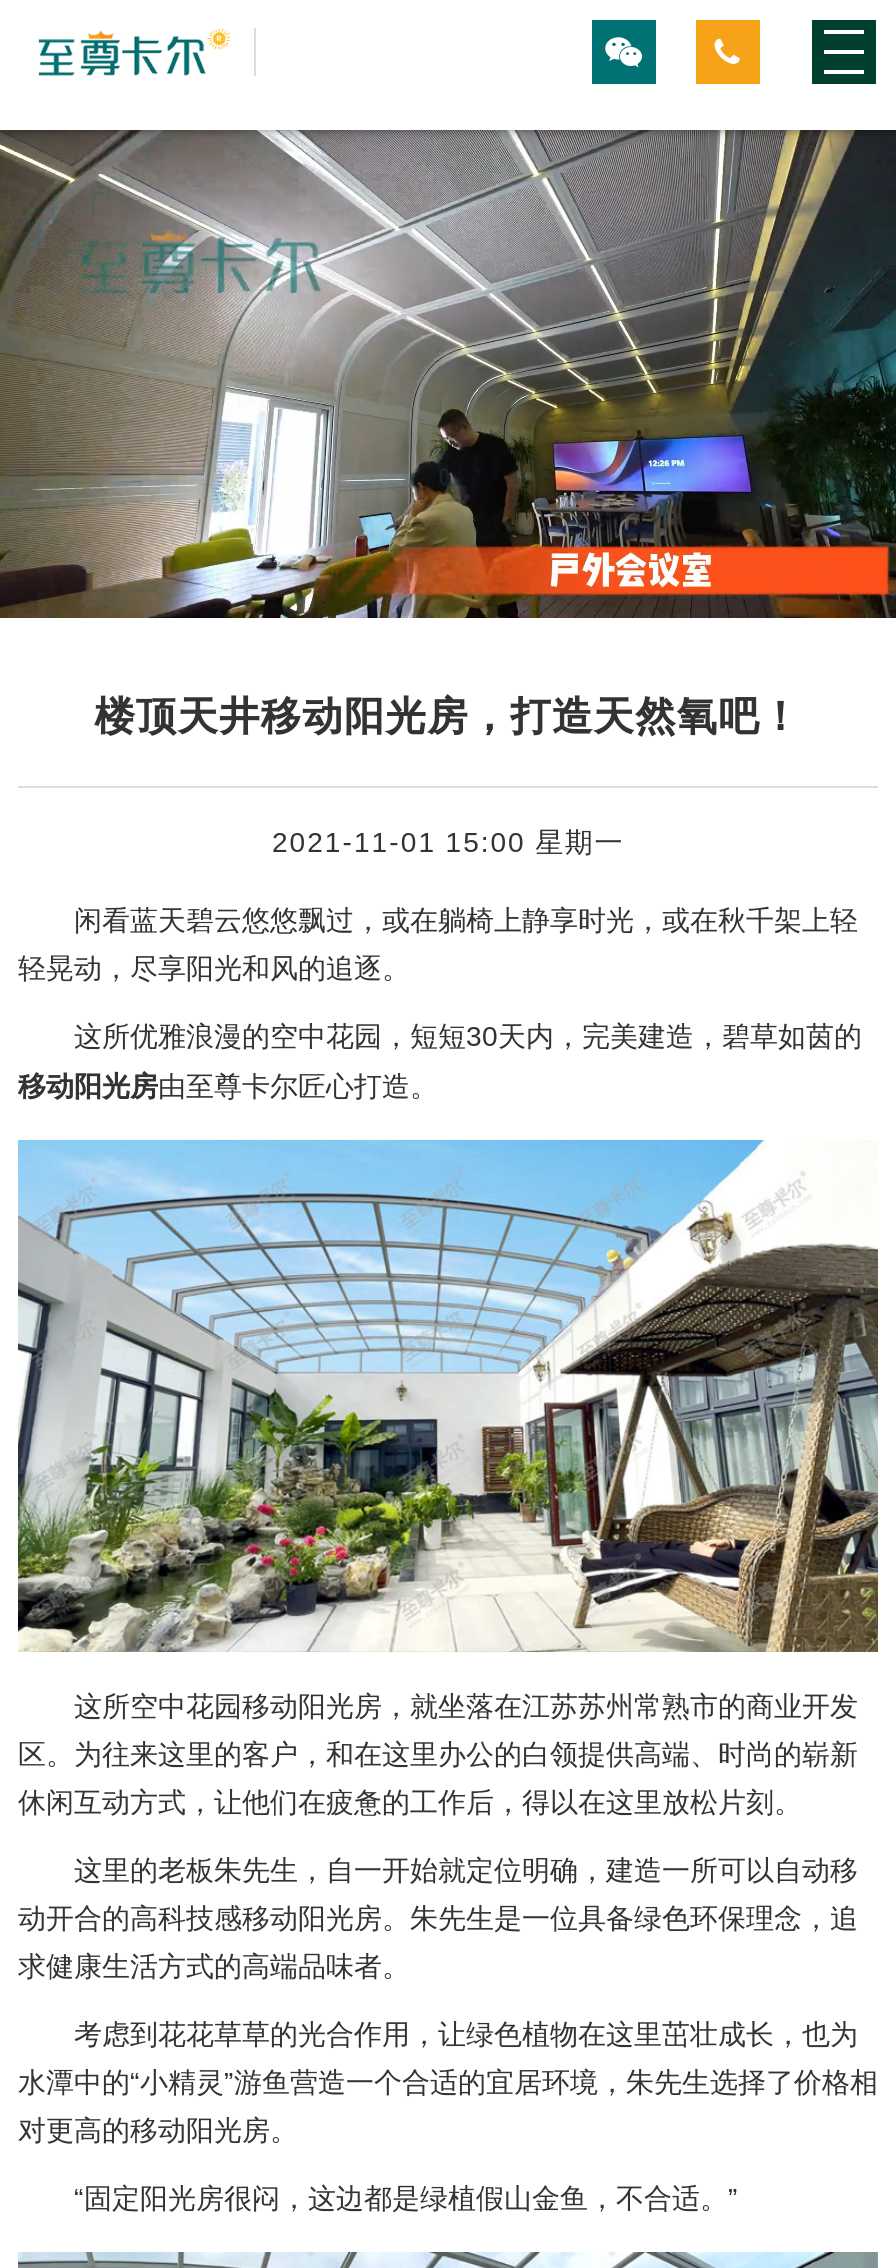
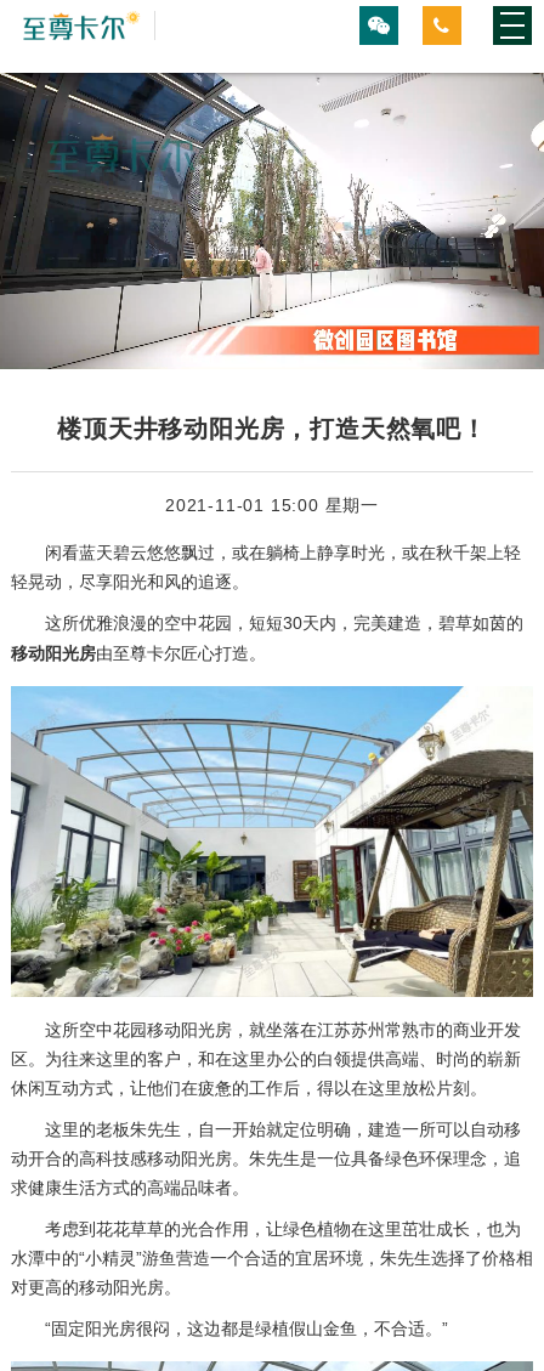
- [image]
+ [image]
